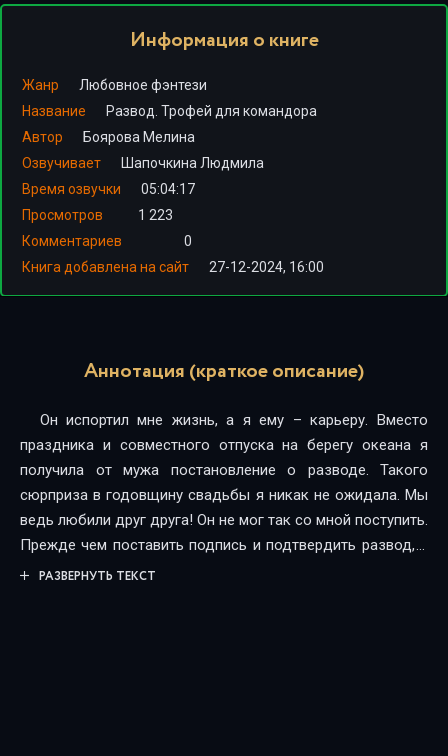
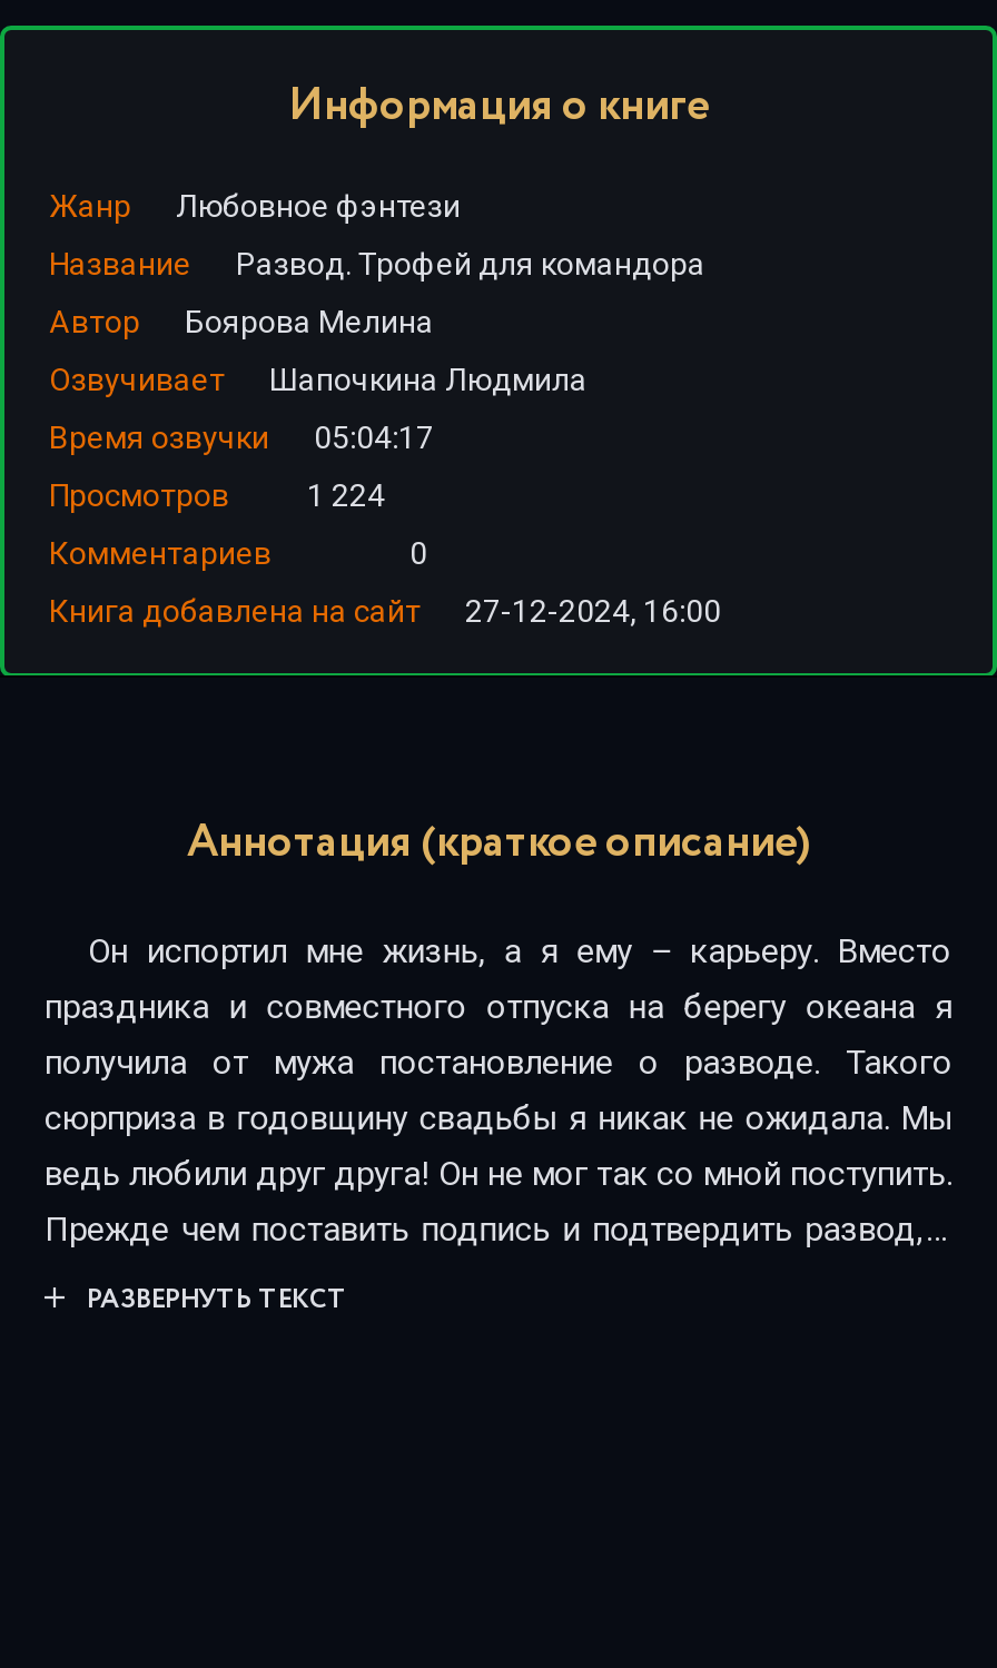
- 1 223
+ 1 224
